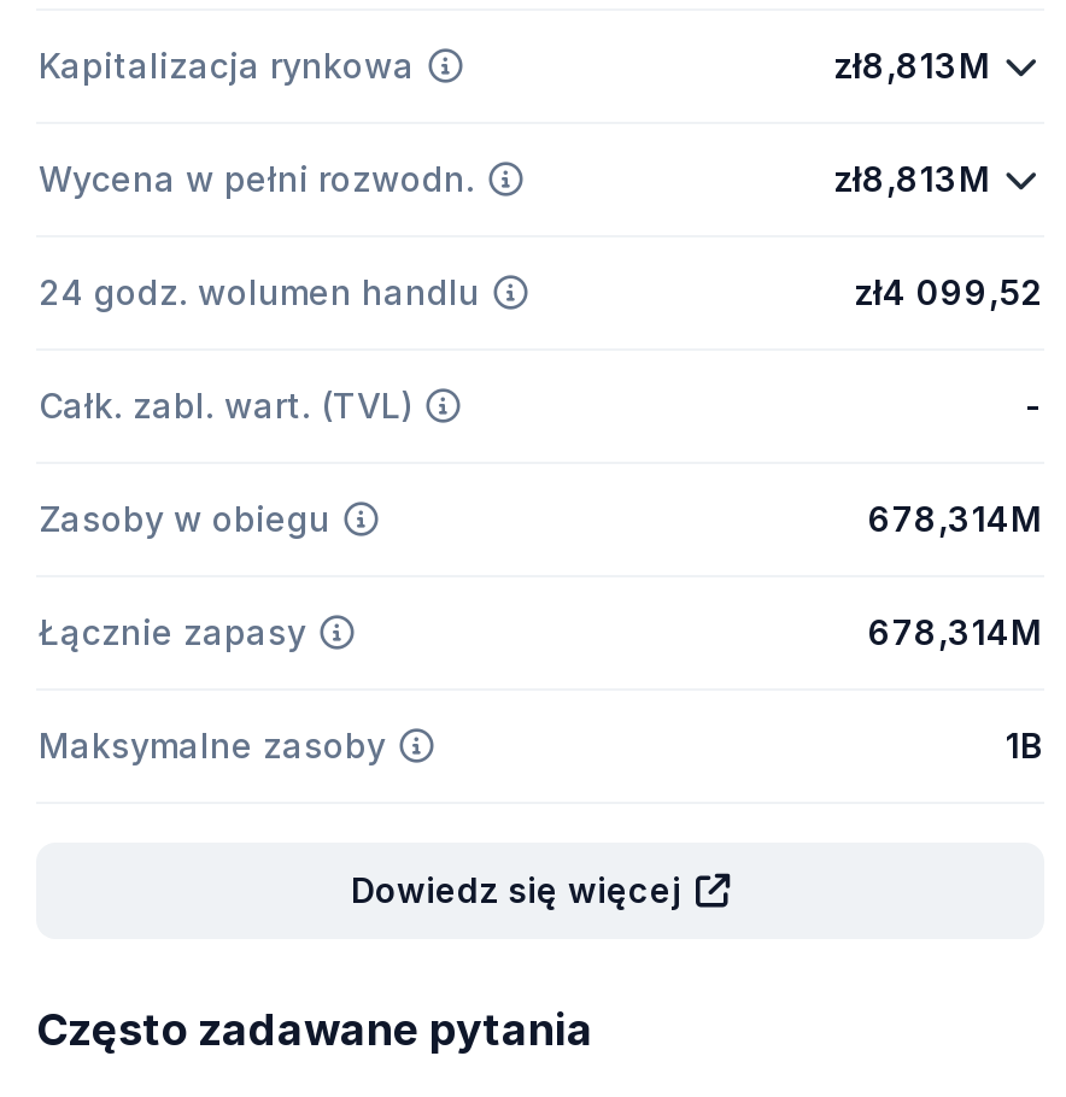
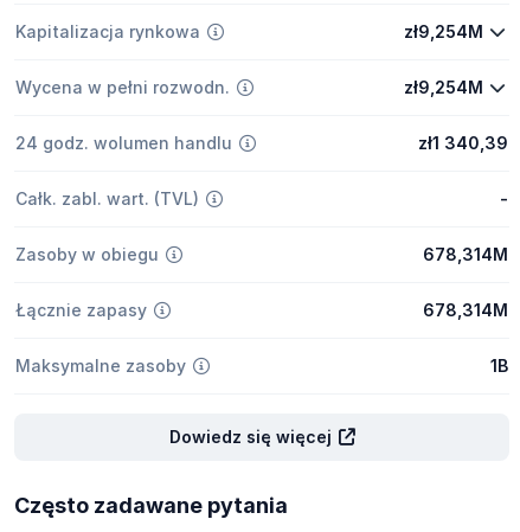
- zł8,813M
+ zł9,254M

- zł8,813M
+ zł9,254M

- zł4 099,52
+ zł1 340,39
